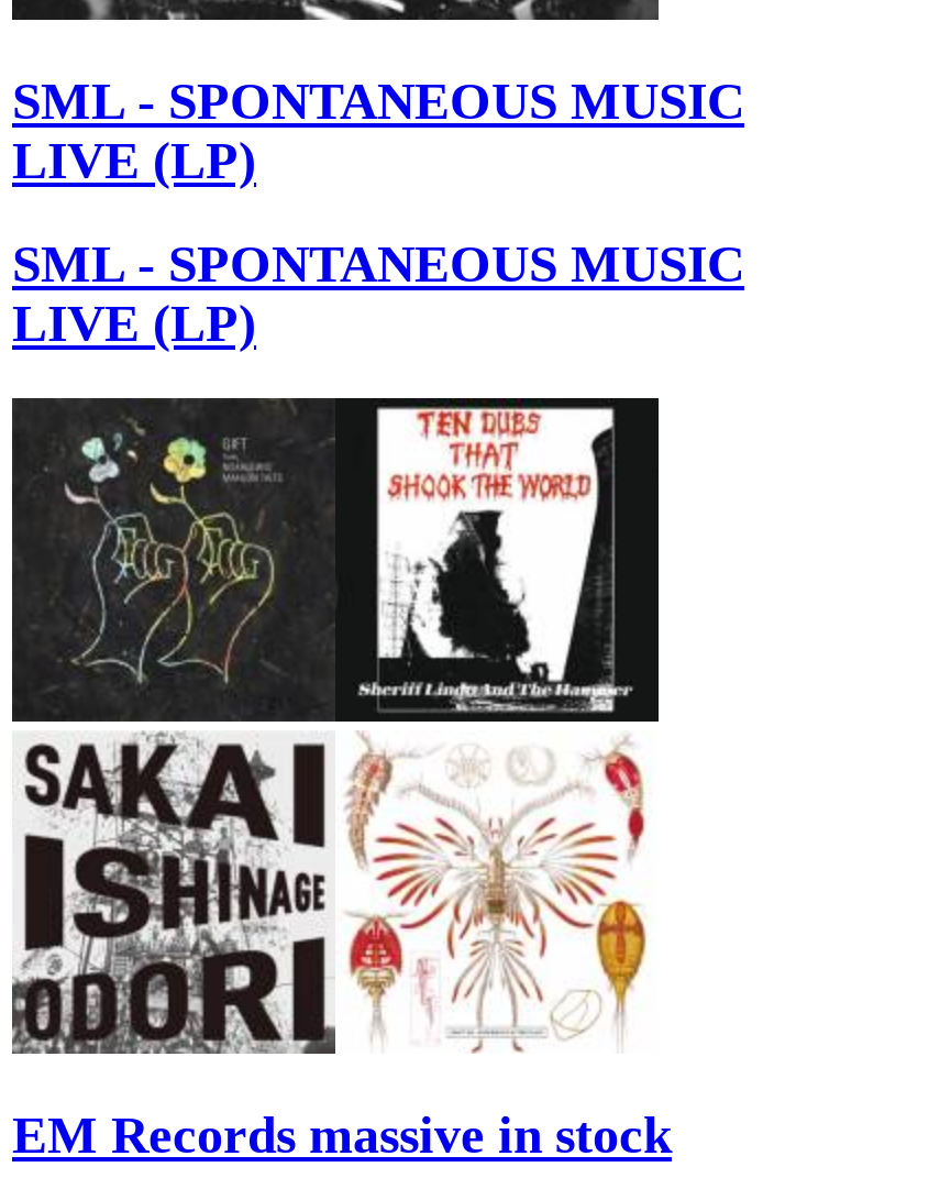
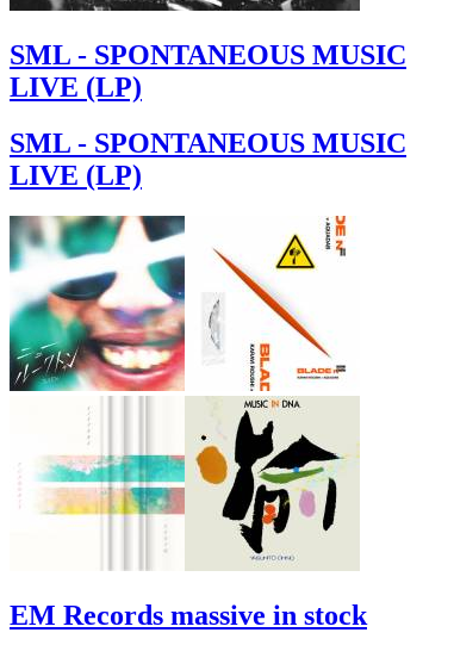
- [image]
+ [image]
